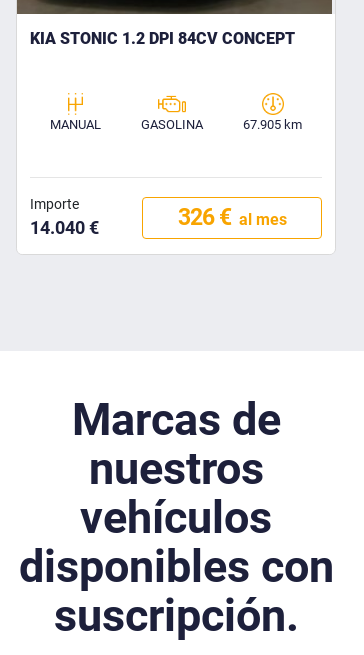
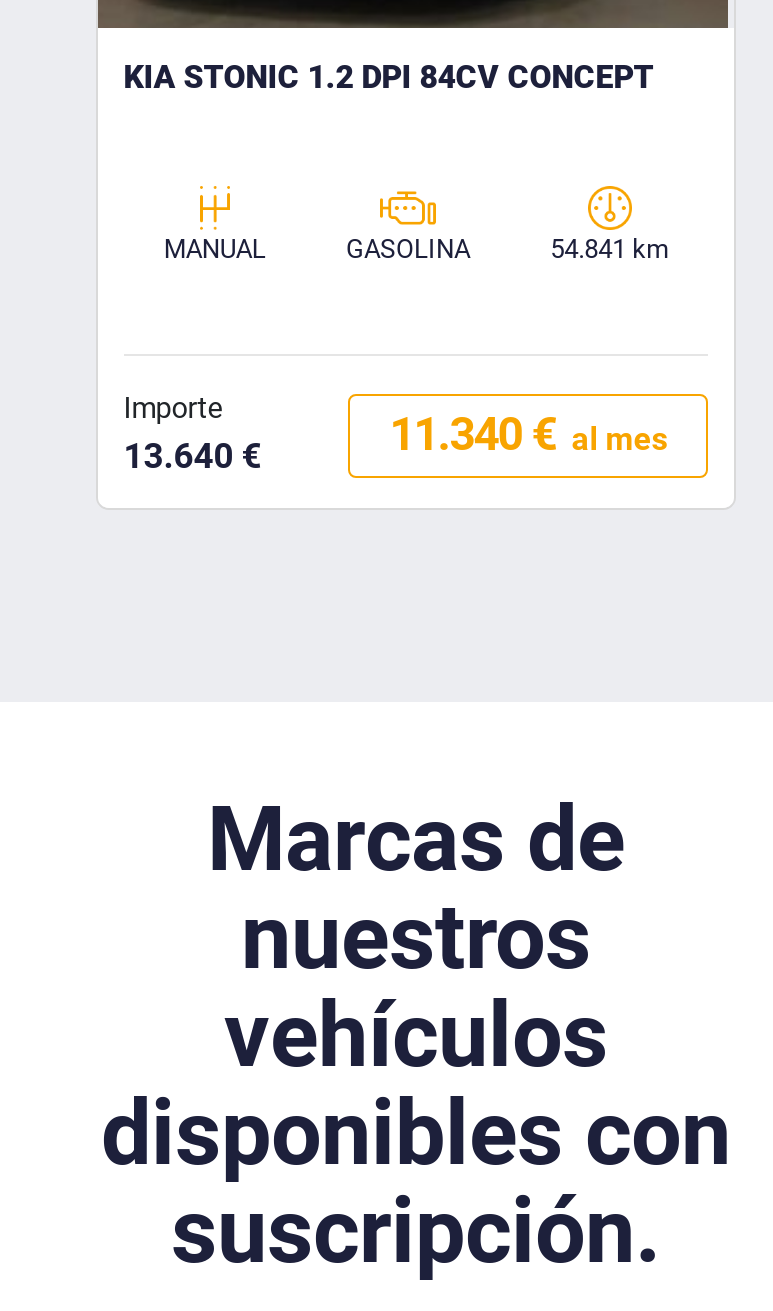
- 67.905 km
+ 54.841 km

- 326 € al mes
+ 11.340 € al mes

- 14.040 €
+ 13.640 €
